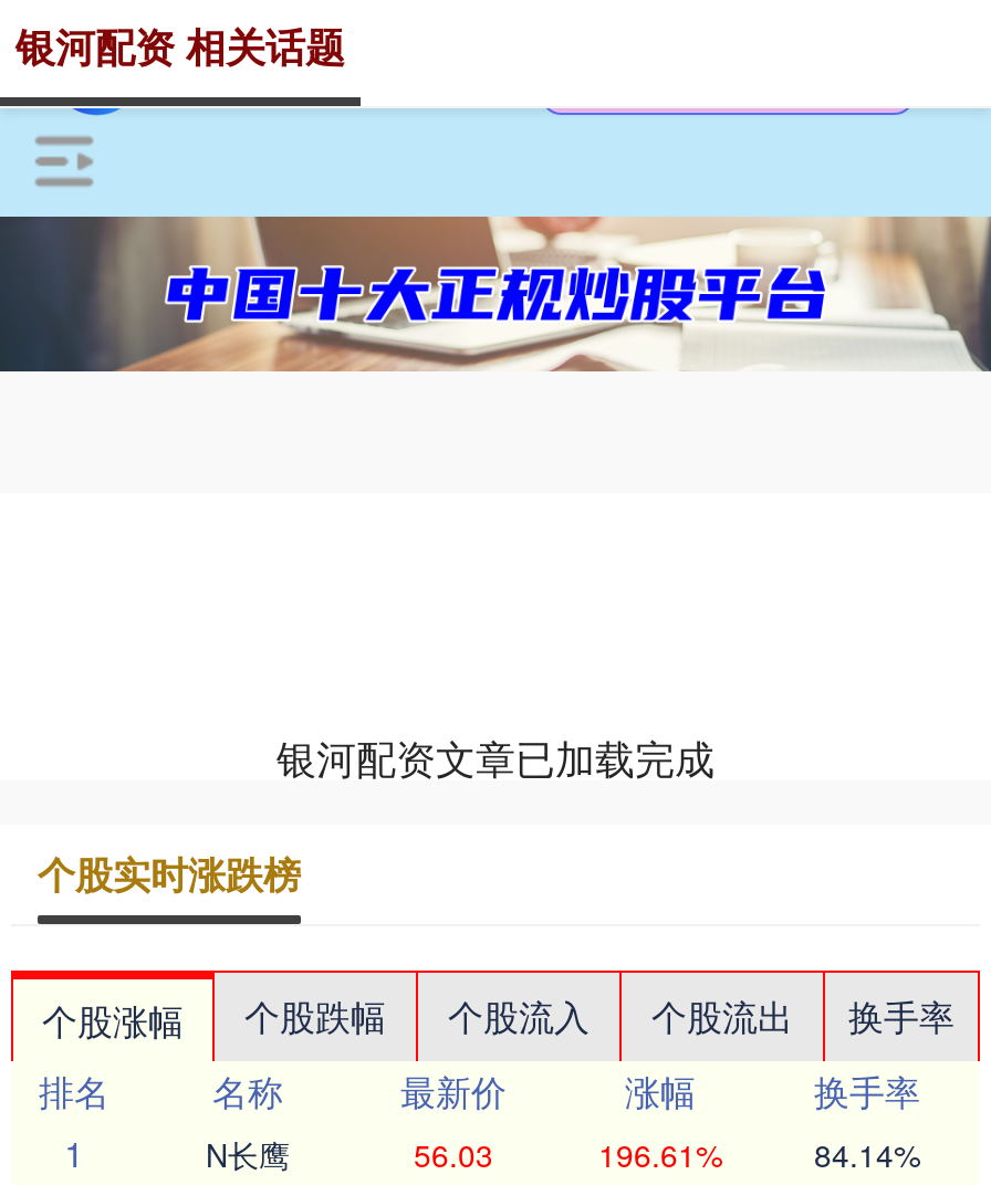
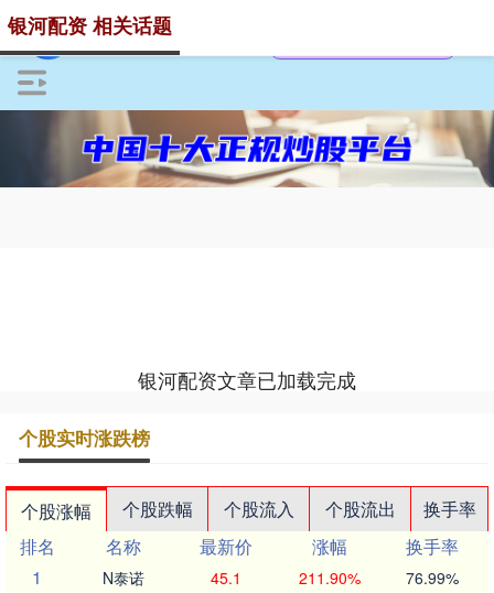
- N长鹰
+ N泰诺

- 56.03
+ 45.1

- 196.61%
+ 211.90%

- 84.14%
+ 76.99%
